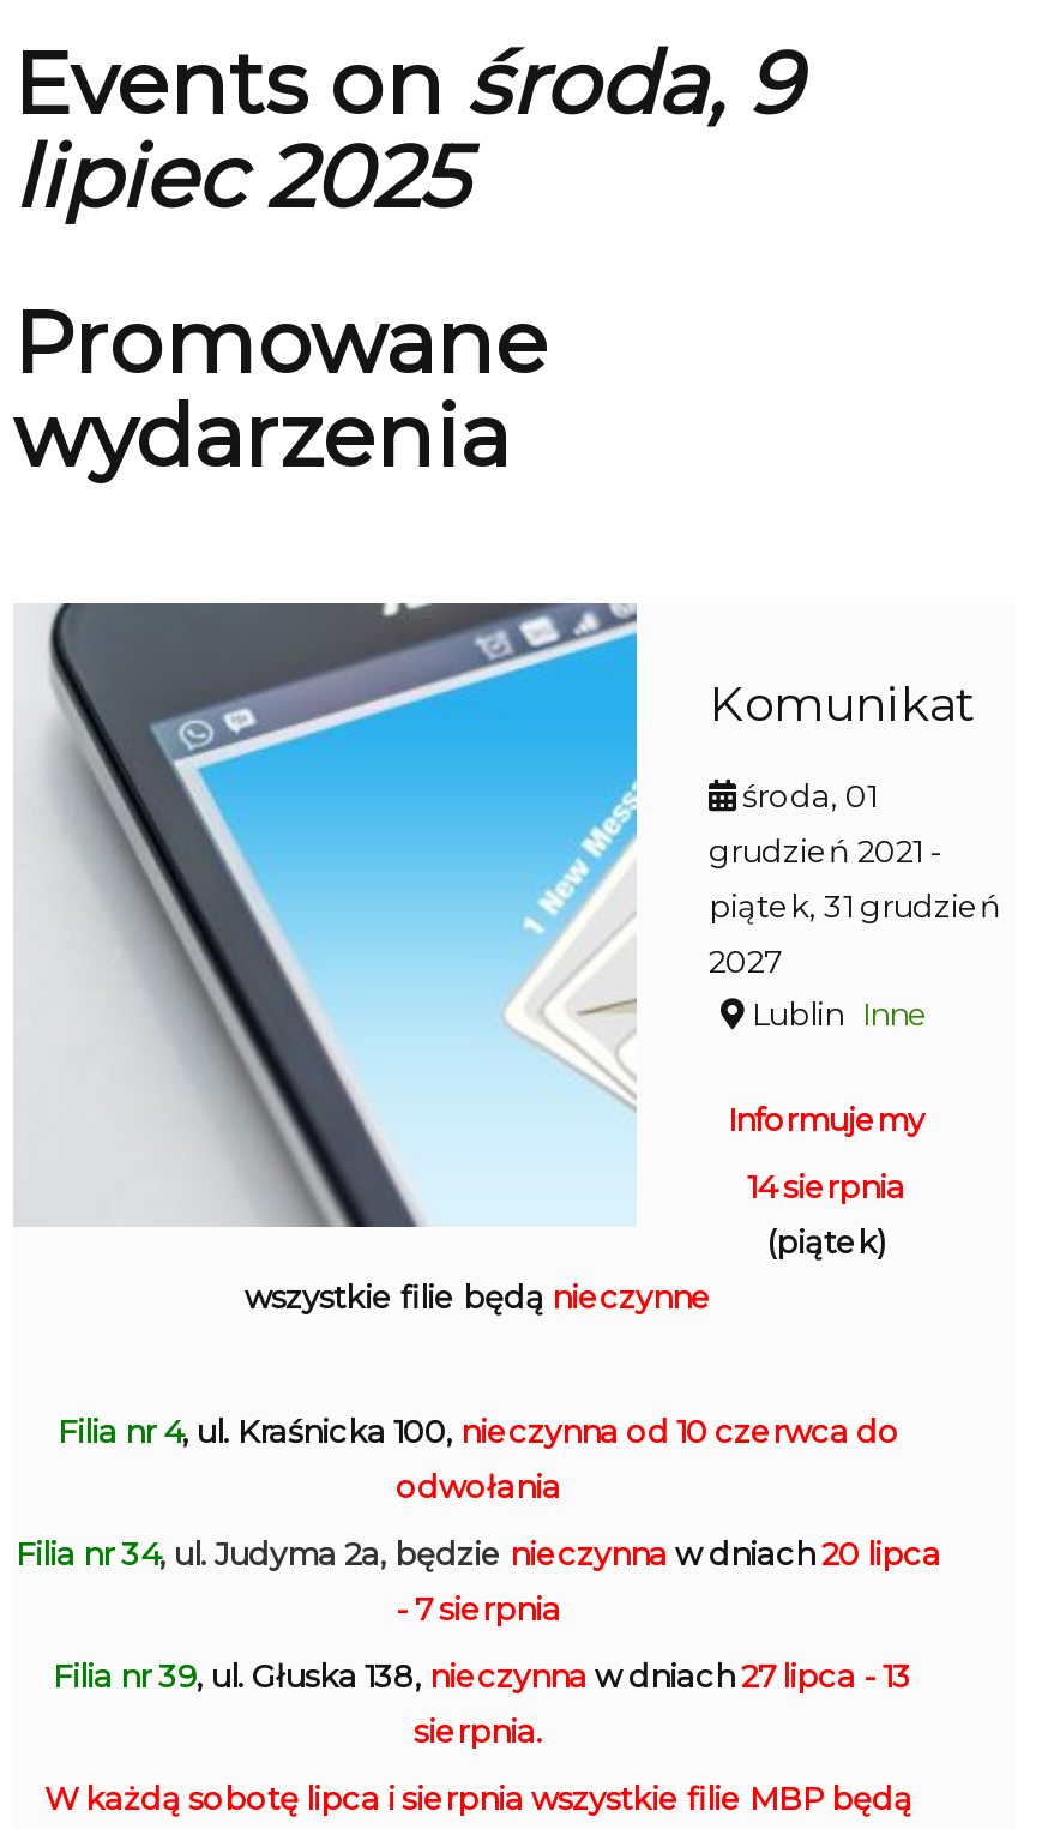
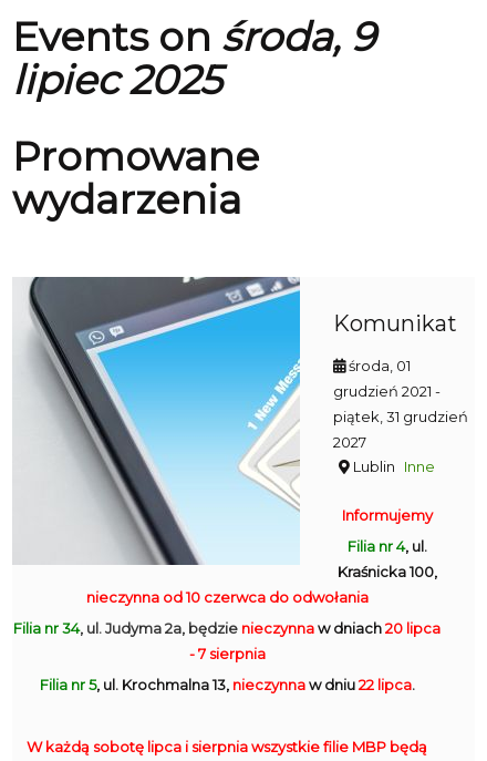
- 14 sierpnia
- (piątek)
- wszystkie filie będą nieczynne
- Filia nr 4, ul. Kraśnicka 100, nieczynna od 10 czerwca do
- odwołania
+ Filia nr 4, ul.
+ Kraśnicka 100,
+ nieczynna od 10 czerwca do odwołania

- Filia nr 39, ul. Głuska 138, nieczynna w dniach 27 lipca - 13
- sierpnia.
+ Filia nr 5, ul. Krochmalna 13, nieczynna w dniu 22 lipca.
